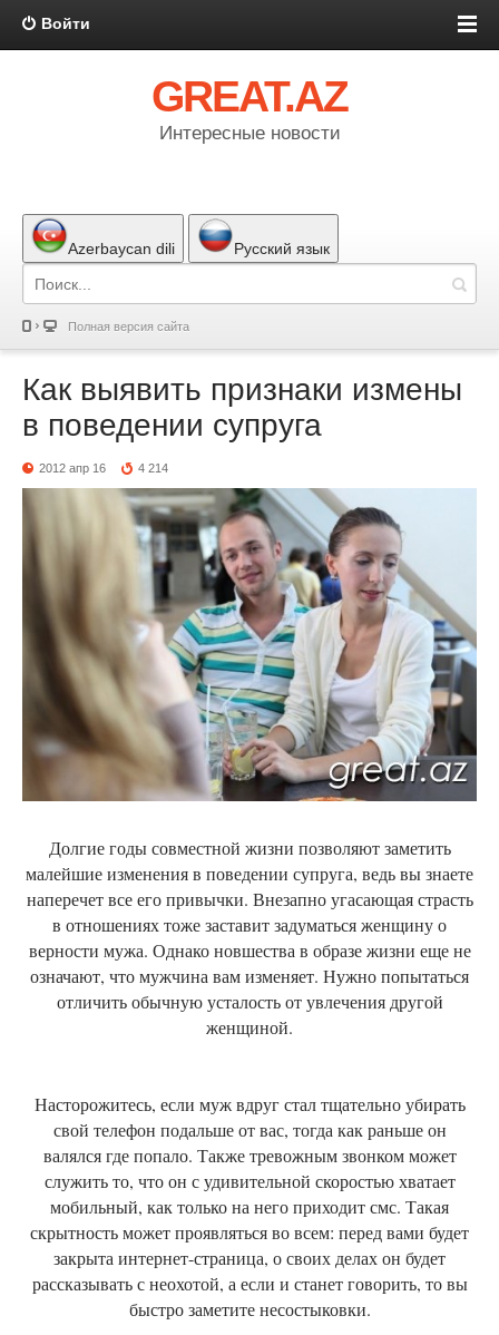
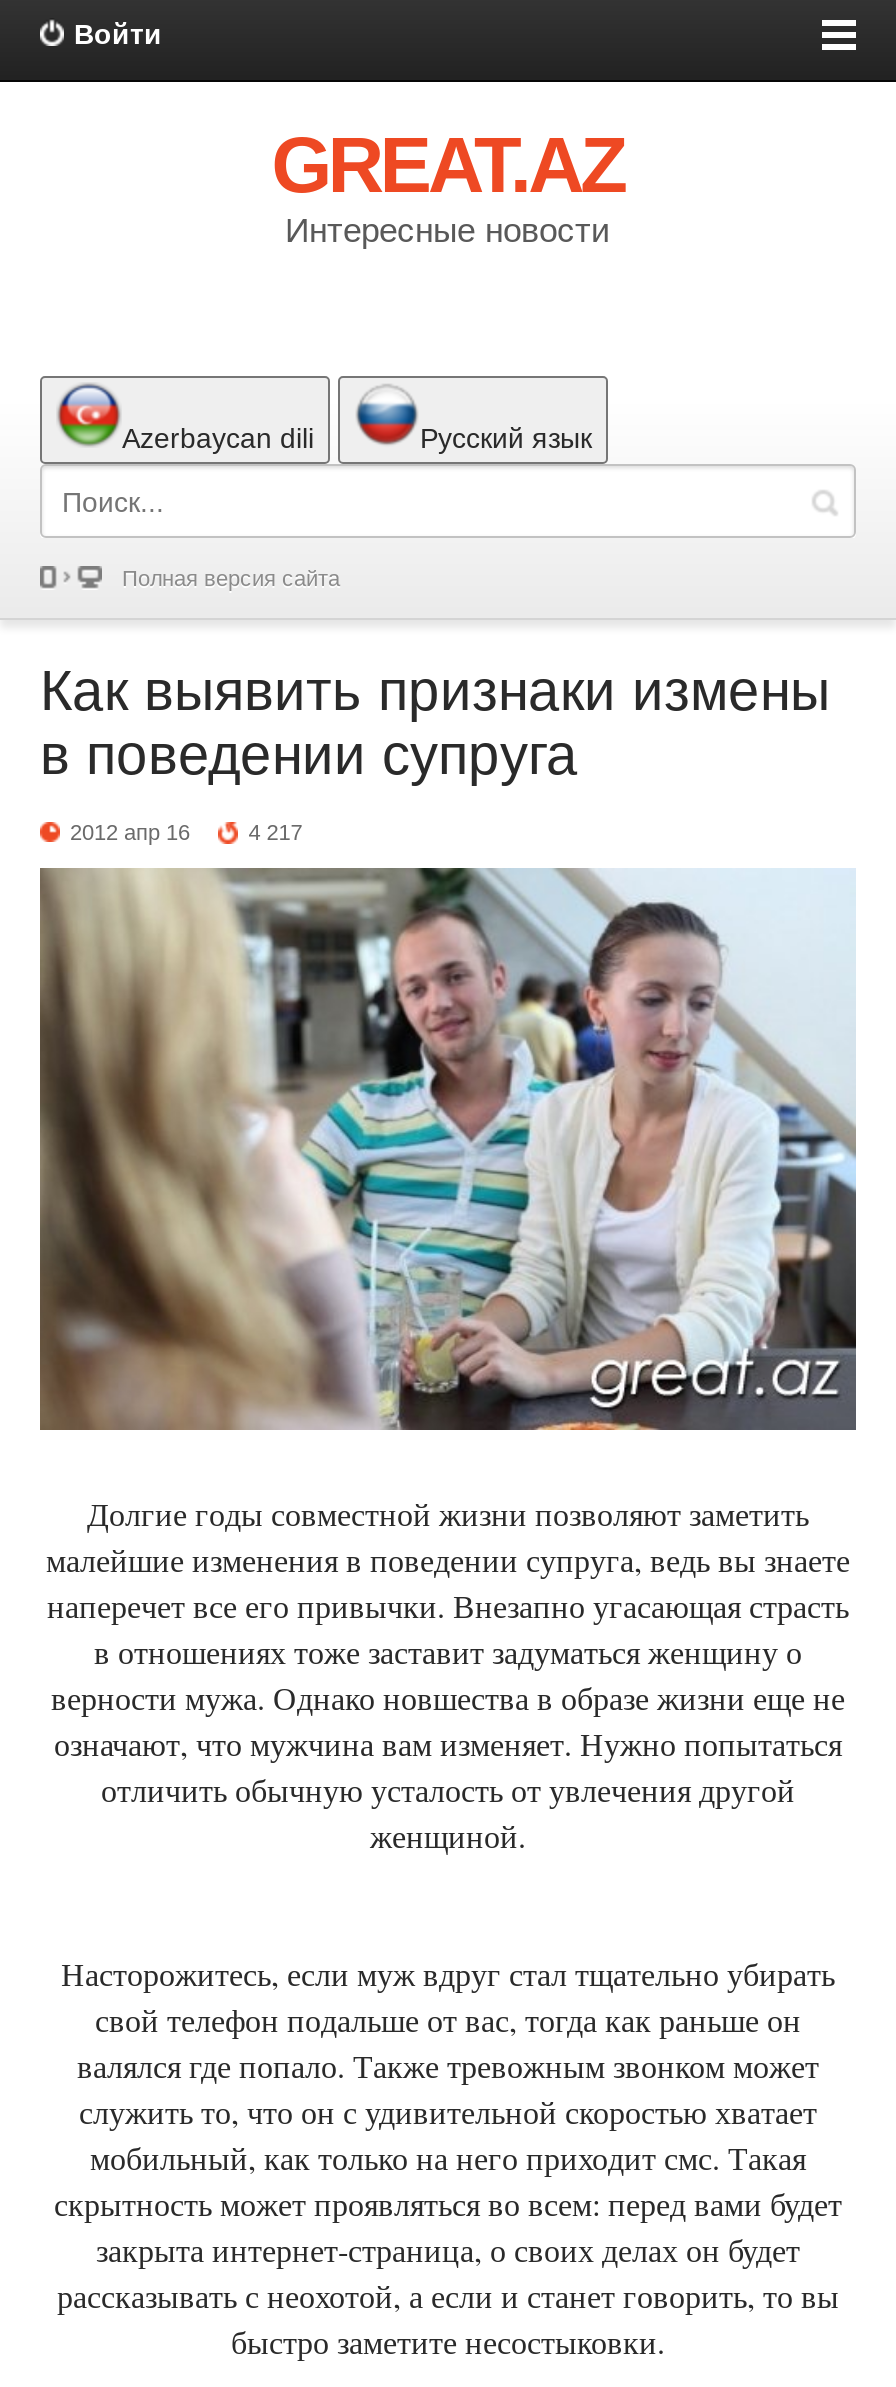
- 4 214
+ 4 217
